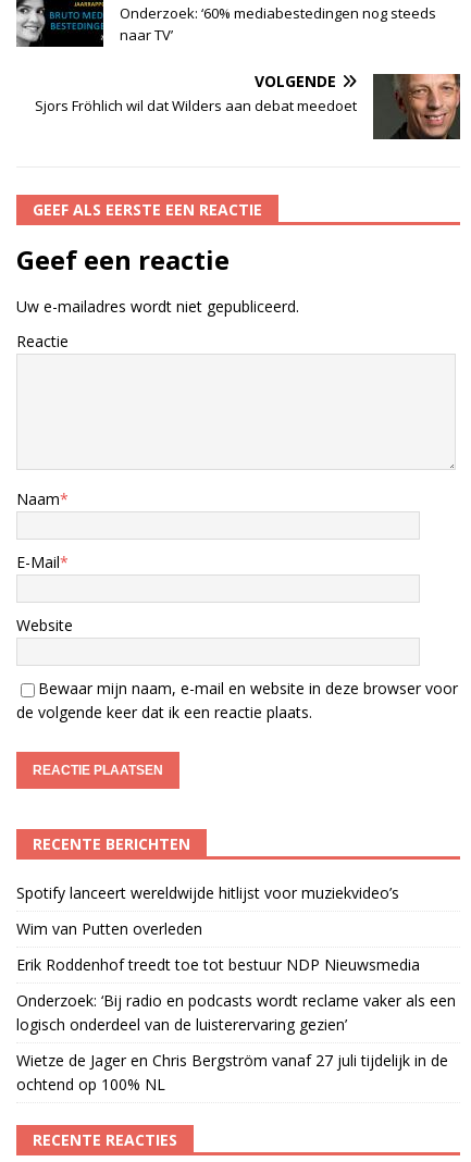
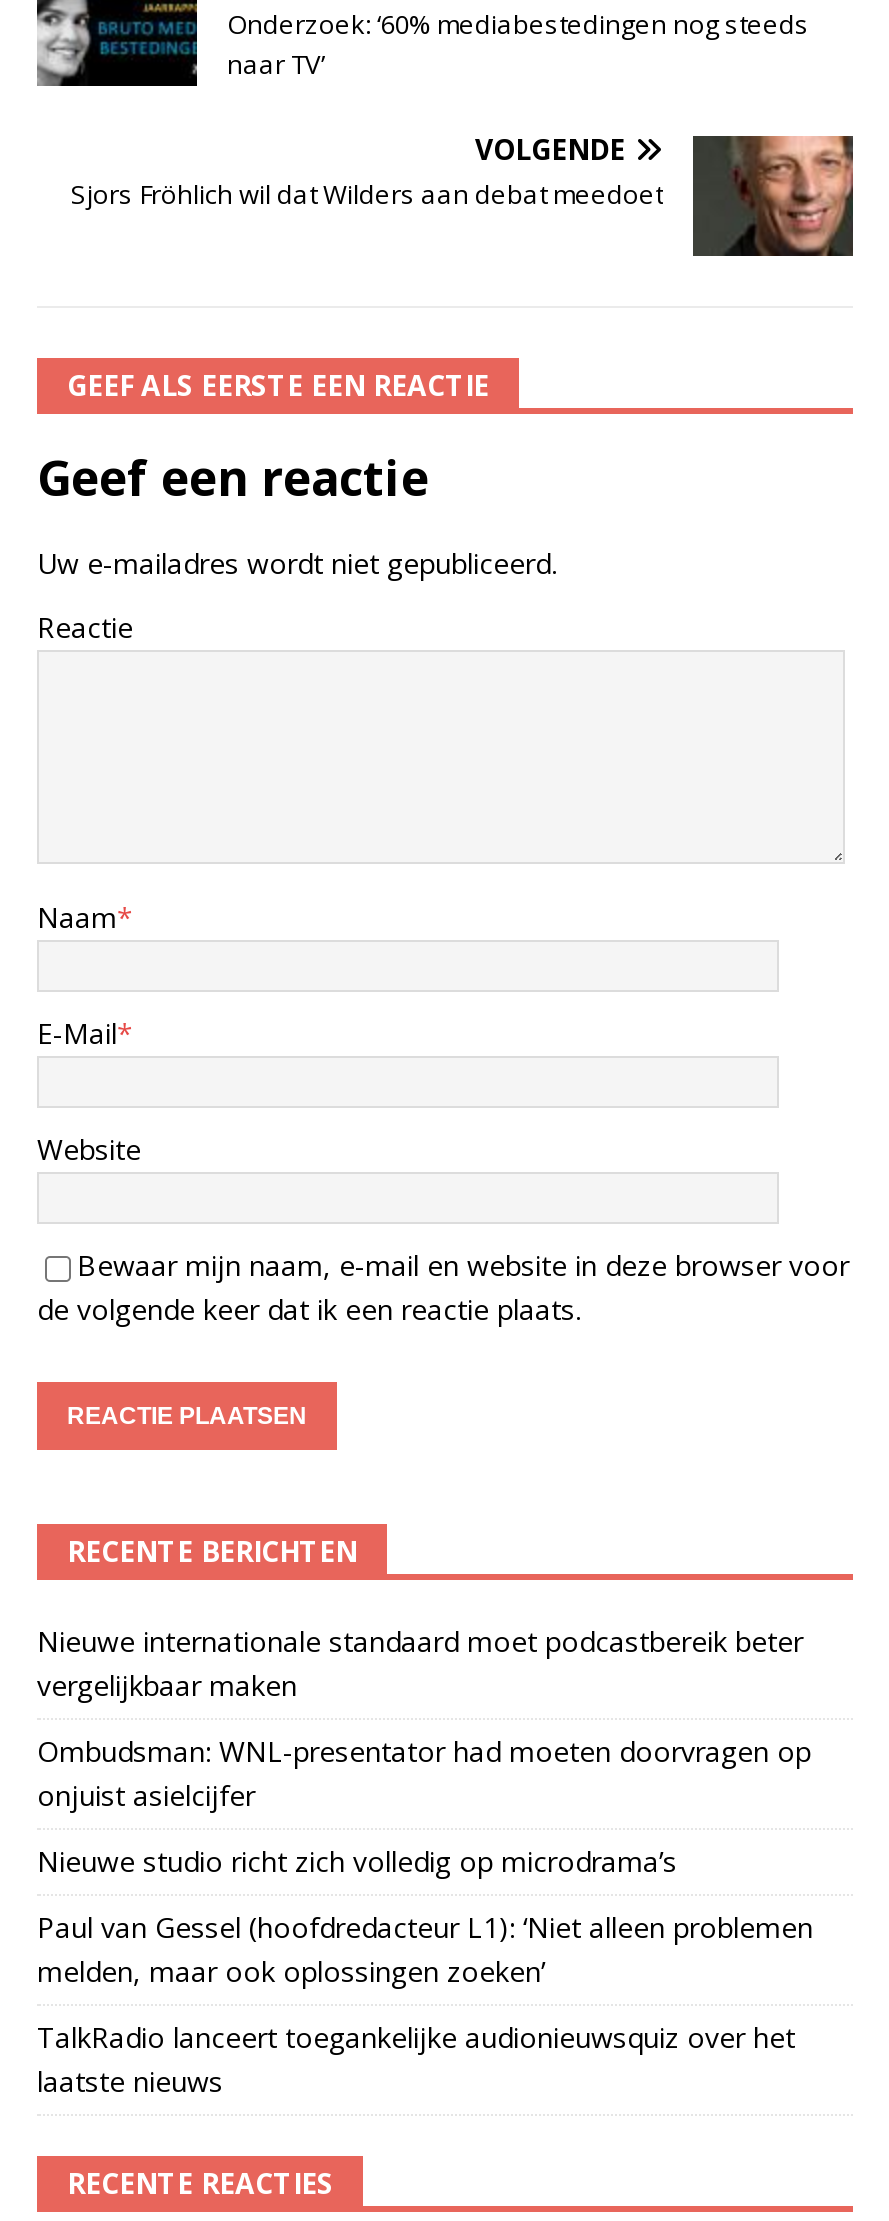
- Spotify lanceert wereldwijde hitlijst voor muziekvideo’s
+ Nieuwe internationale standaard moet podcastbereik beter
+ vergelijkbaar maken

- Wim van Putten overleden
+ Ombudsman: WNL-presentator had moeten doorvragen op
+ onjuist asielcijfer

- Erik Roddenhof treedt toe tot bestuur NDP Nieuwsmedia
+ Nieuwe studio richt zich volledig op microdrama’s

- Onderzoek: ‘Bij radio en podcasts wordt reclame vaker als een
- logisch onderdeel van de luisterervaring gezien’
+ Paul van Gessel (hoofdredacteur L1): ‘Niet alleen problemen
+ melden, maar ook oplossingen zoeken’

- Wietze de Jager en Chris Bergström vanaf 27 juli tijdelijk in de
- ochtend op 100% NL
+ TalkRadio lanceert toegankelijke audionieuwsquiz over het
+ laatste nieuws
